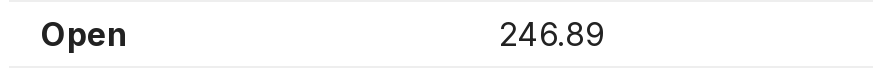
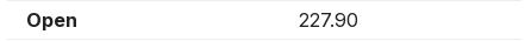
- 246.89
+ 227.90
